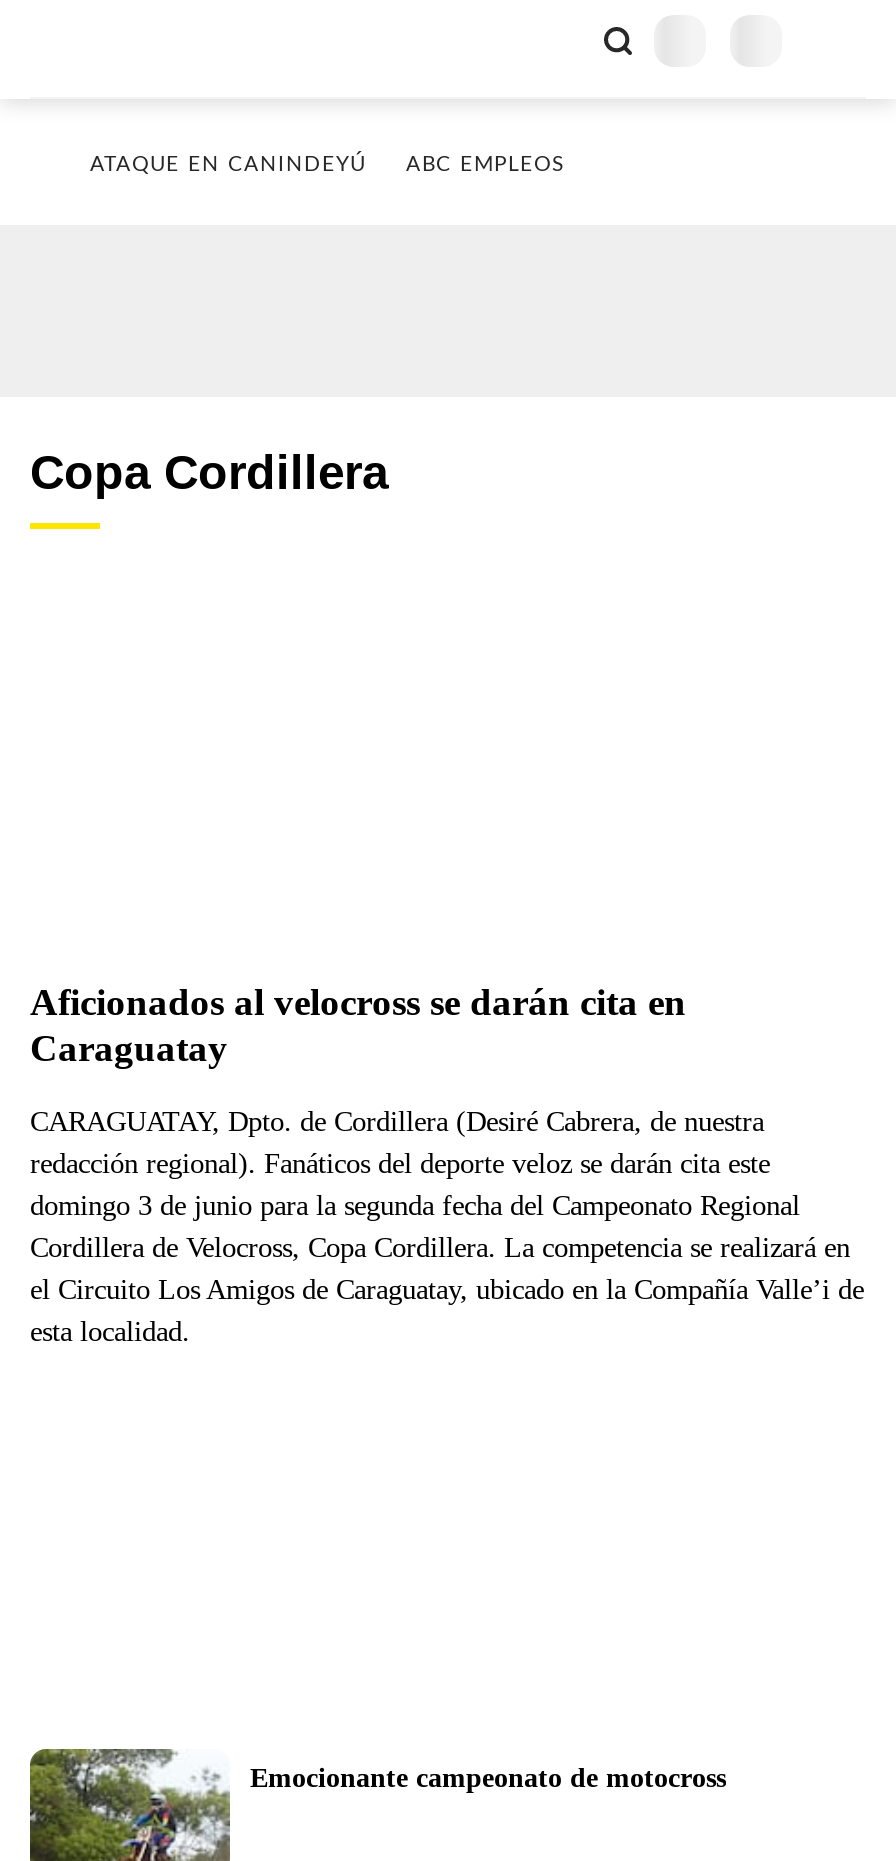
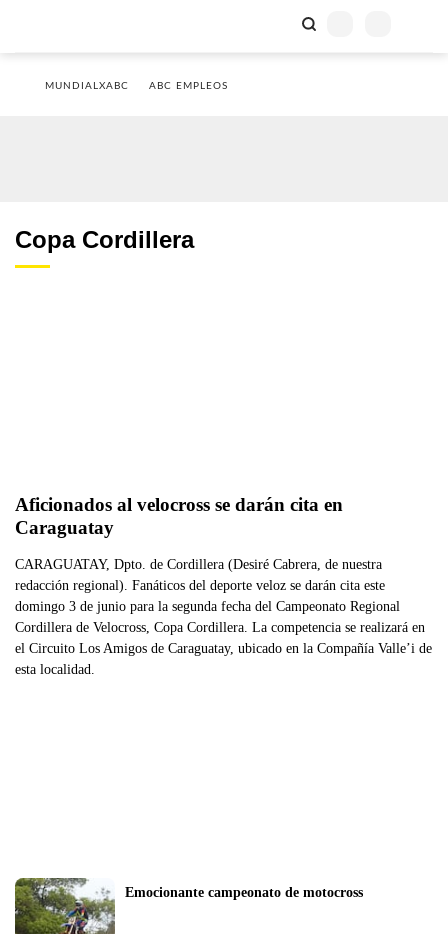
- ATAQUE EN CANINDEYÚ
+ MUNDIALXABC
